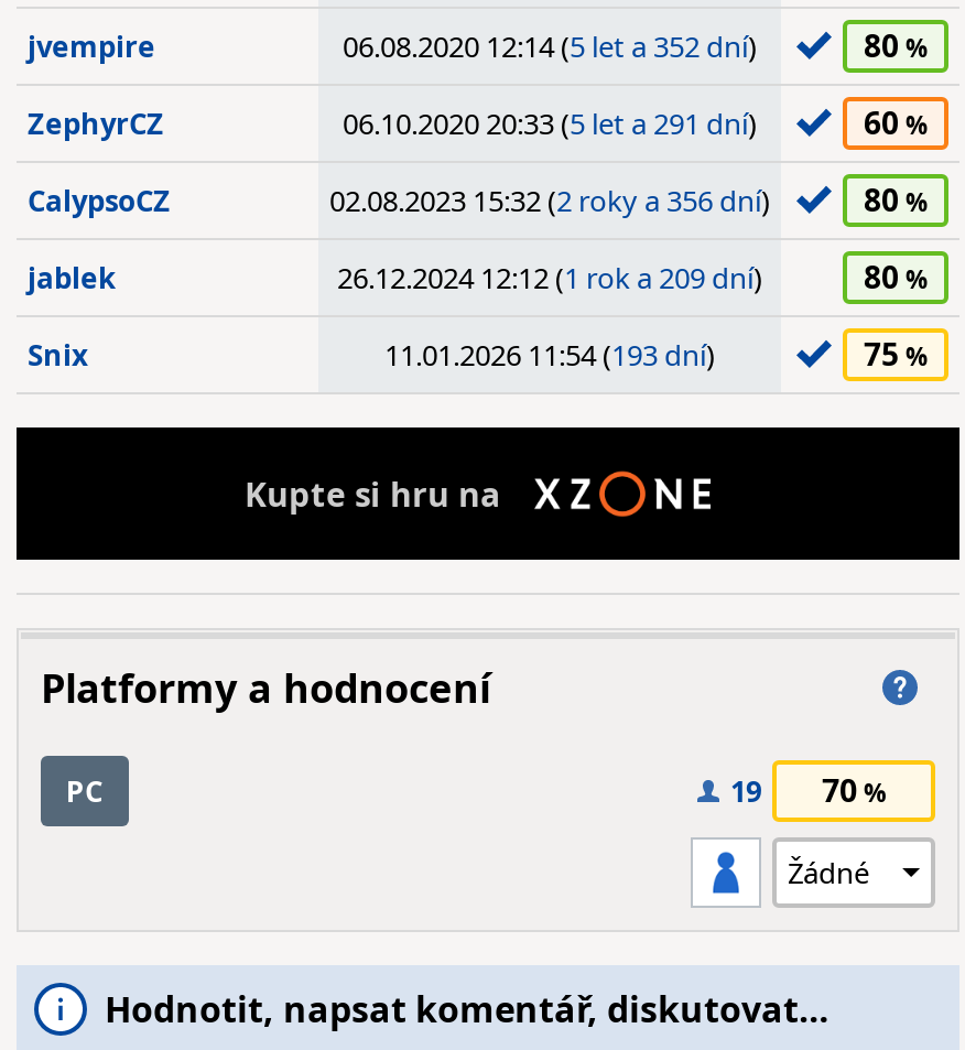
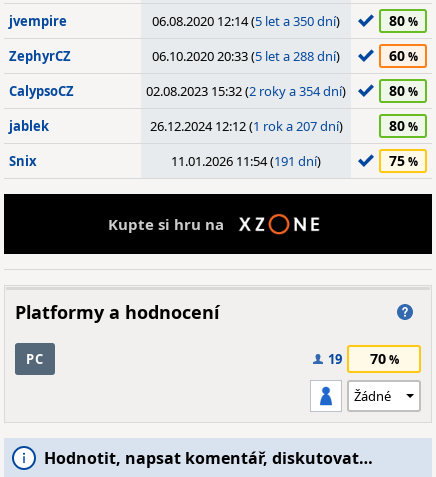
- 06.08.2020 12:14 (5 let a 352 dní)
+ 06.08.2020 12:14 (5 let a 350 dní)

- 06.10.2020 20:33 (5 let a 291 dní)
+ 06.10.2020 20:33 (5 let a 288 dní)

- 02.08.2023 15:32 (2 roky a 356 dní)
+ 02.08.2023 15:32 (2 roky a 354 dní)

- 26.12.2024 12:12 (1 rok a 209 dní)
+ 26.12.2024 12:12 (1 rok a 207 dní)

- 11.01.2026 11:54 (193 dní)
+ 11.01.2026 11:54 (191 dní)
